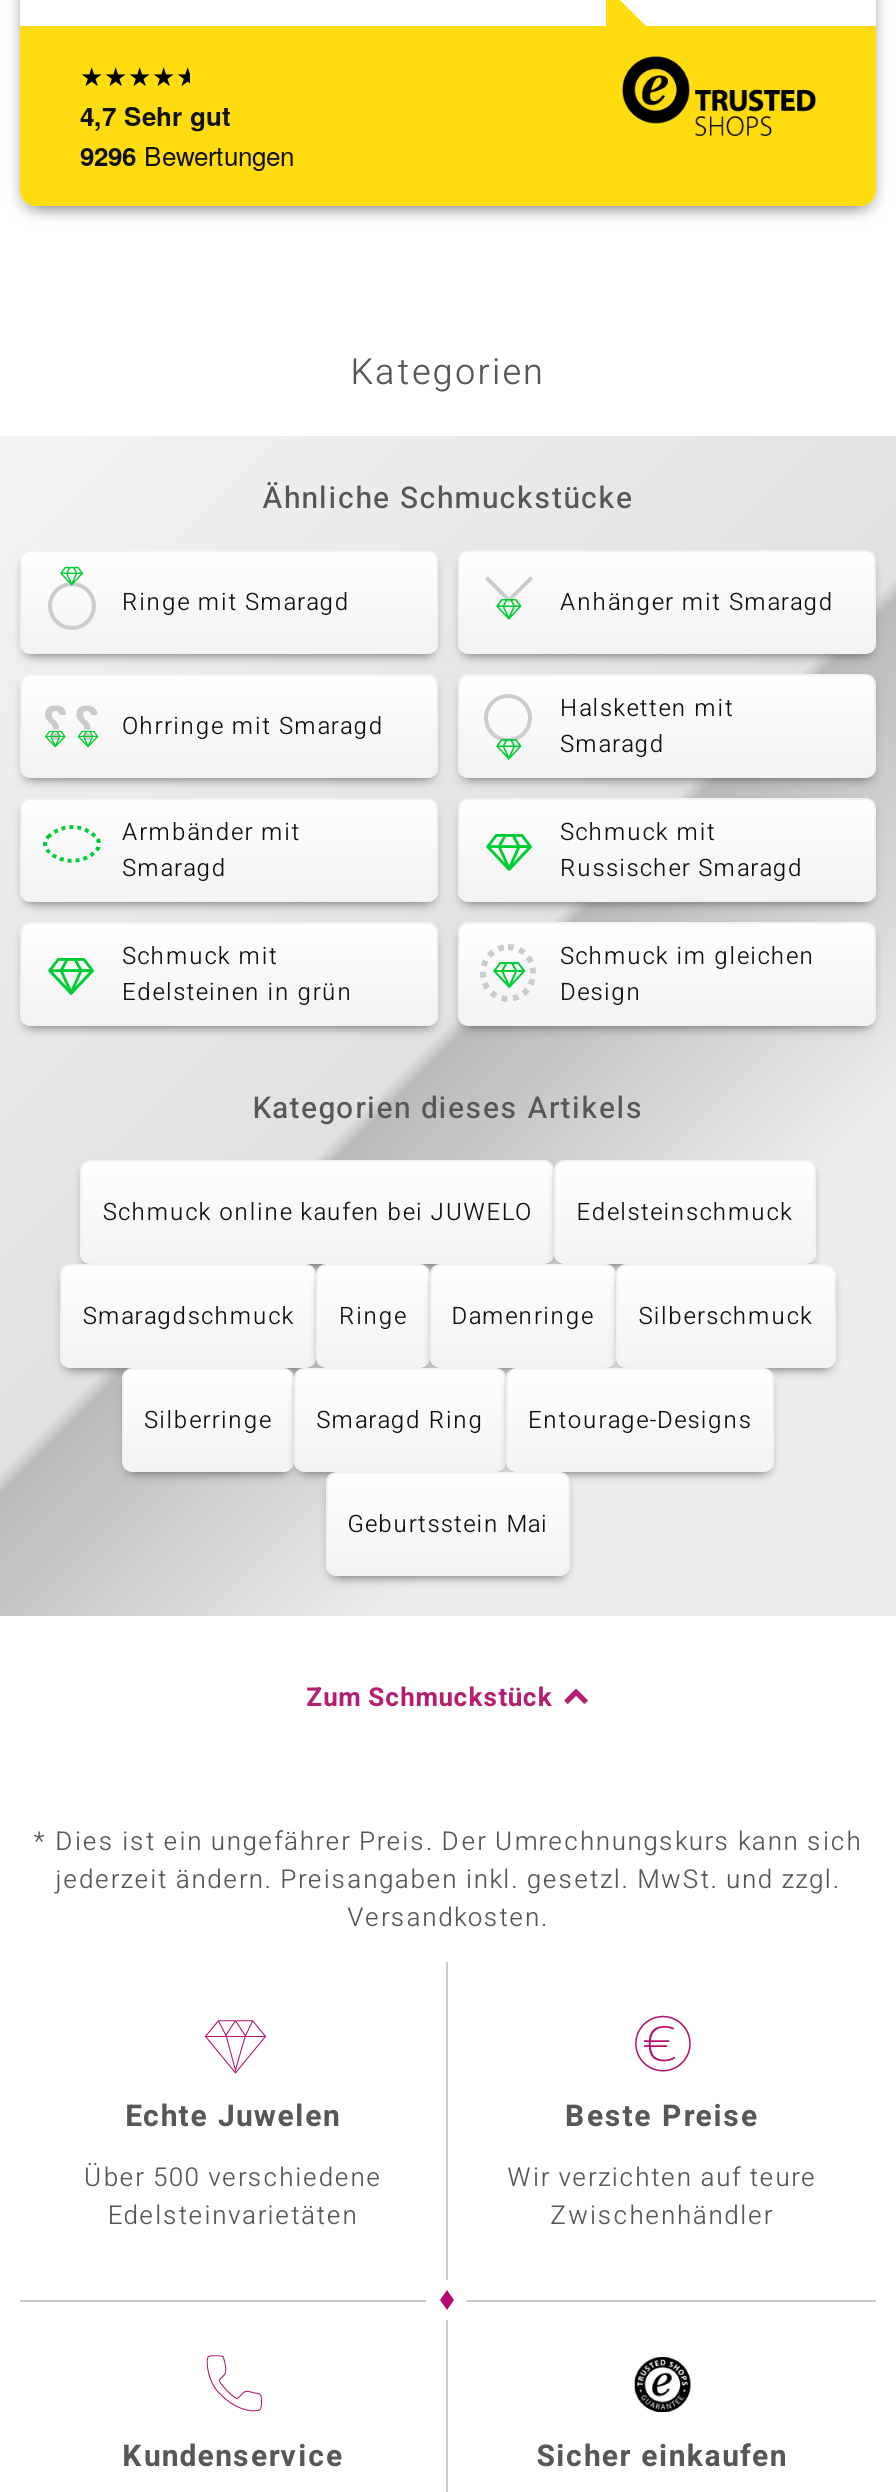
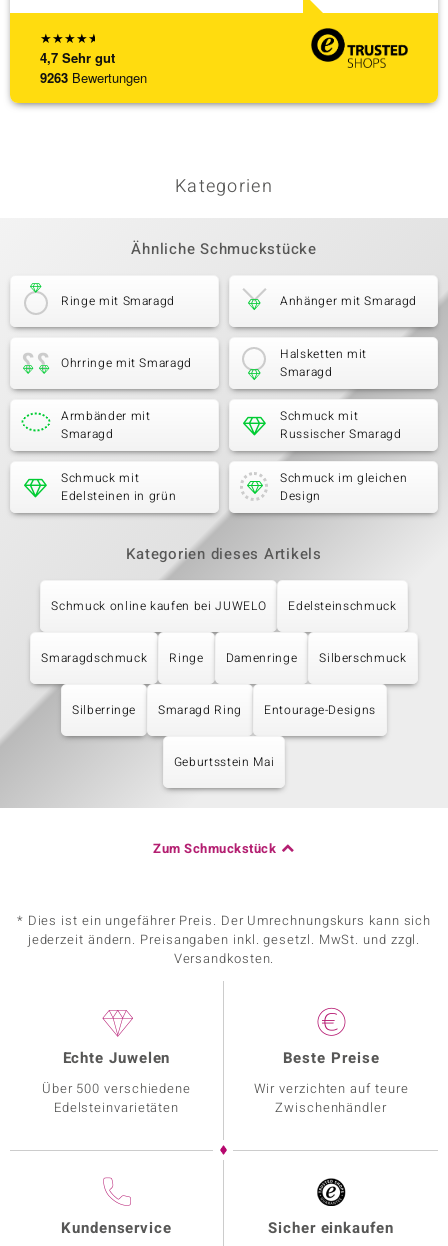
- 9296 Bewertungen
+ 9263 Bewertungen
